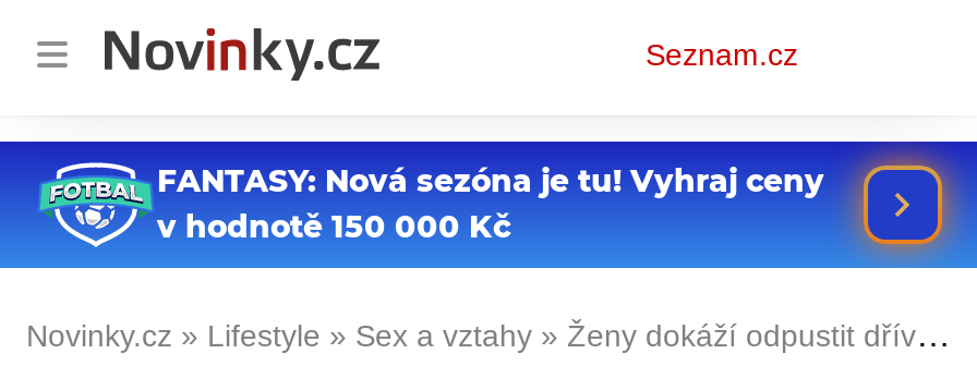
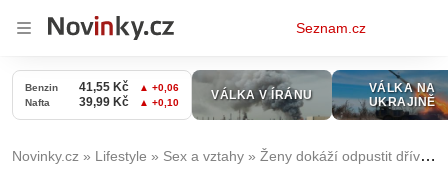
- [image]
+ [image]
